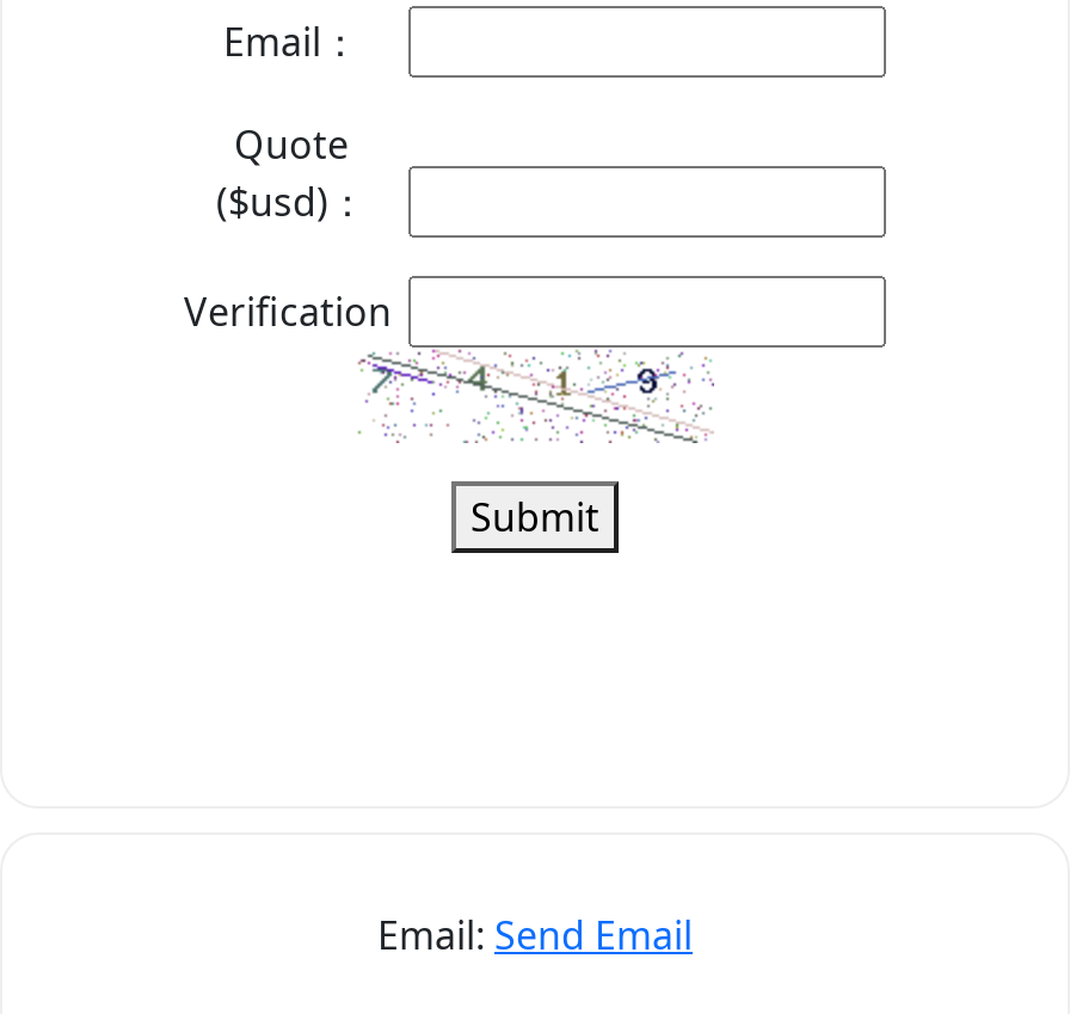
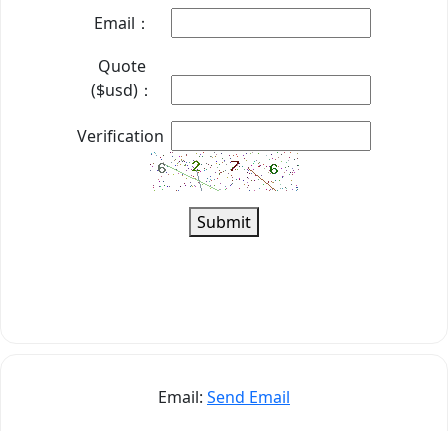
- [image]
+ [image]
